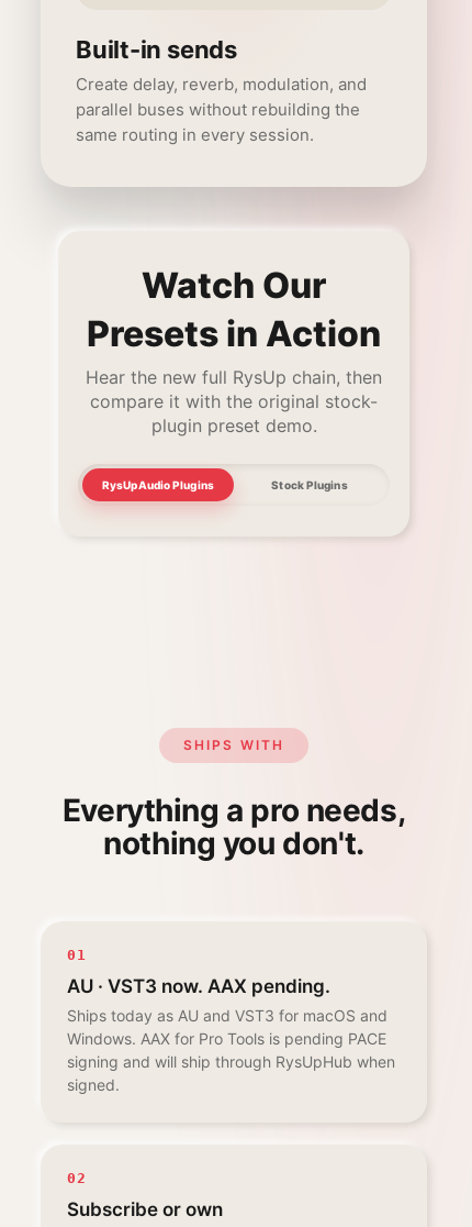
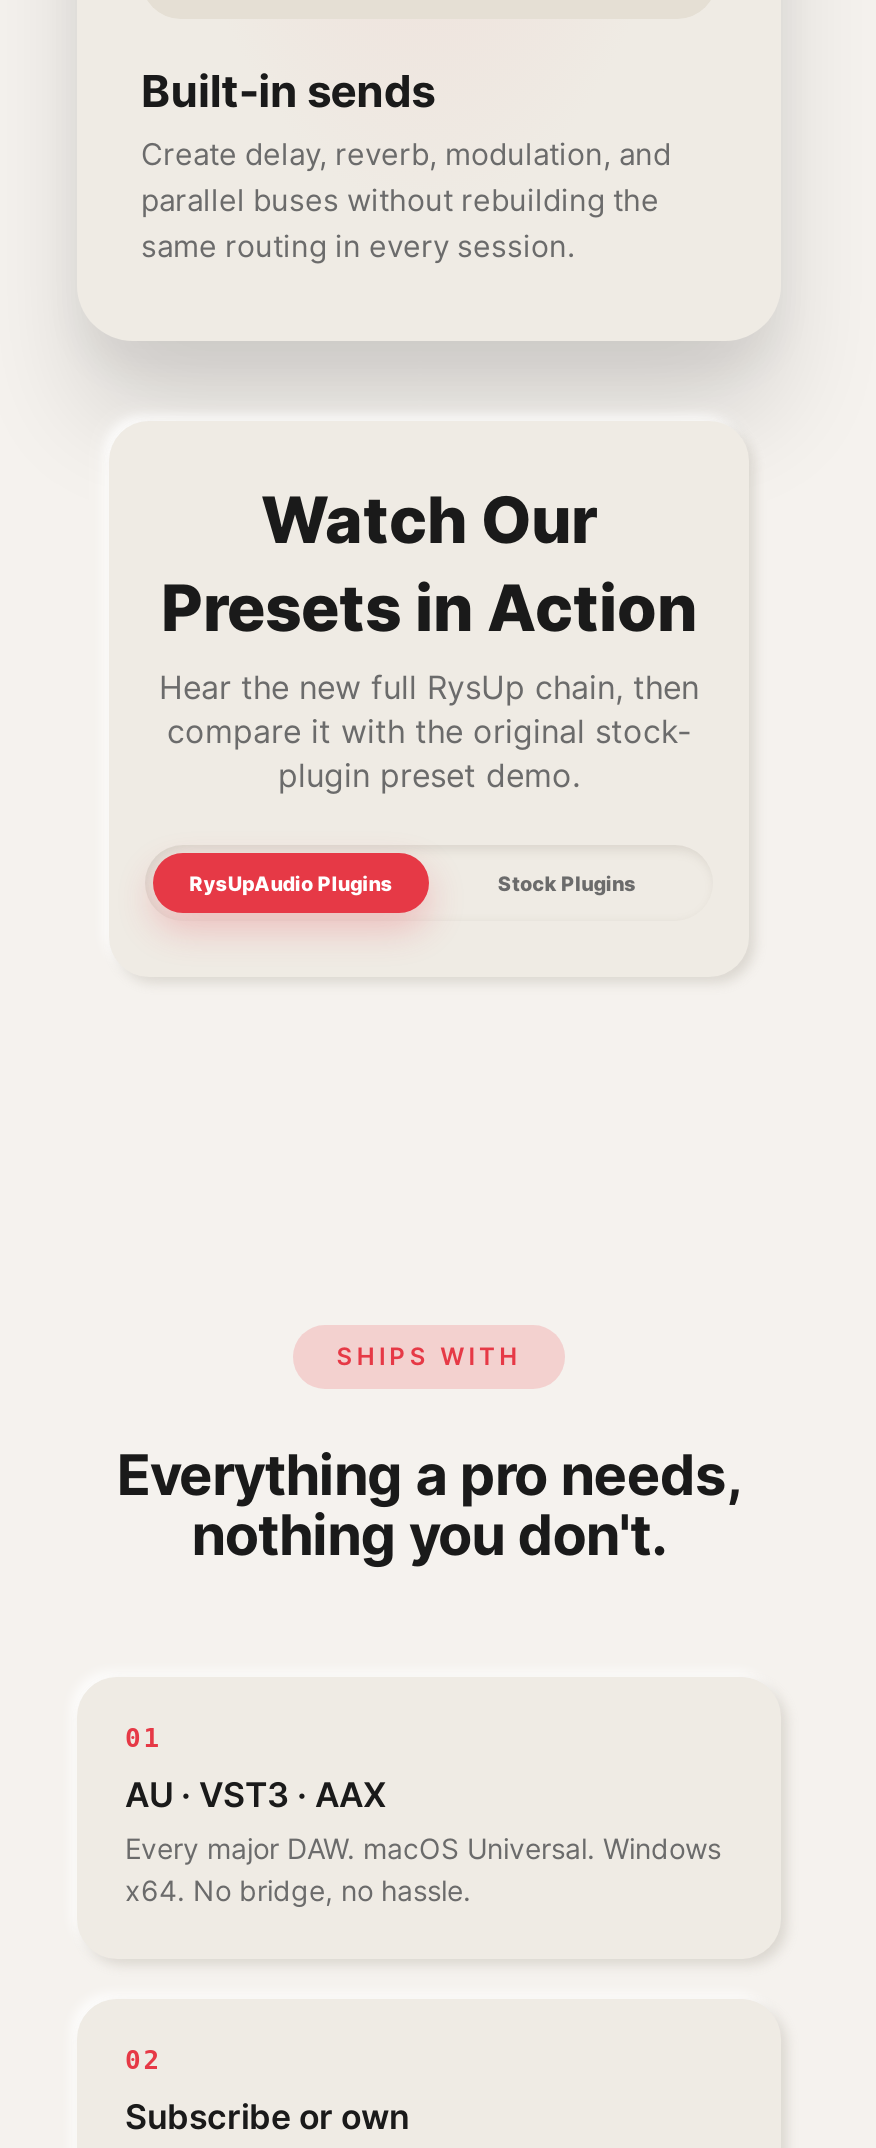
- AU · VST3 now. AAX pending.
- Ships today as AU and VST3 for macOS and
- Windows. AAX for Pro Tools is pending PACE
- signing and will ship through RysUpHub when
- signed.
+ AU · VST3 · AAX
+ Every major DAW. macOS Universal. Windows
+ x64. No bridge, no hassle.
